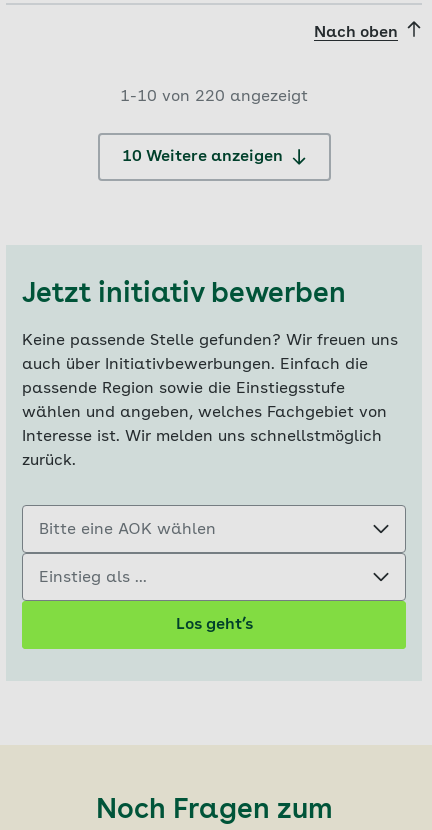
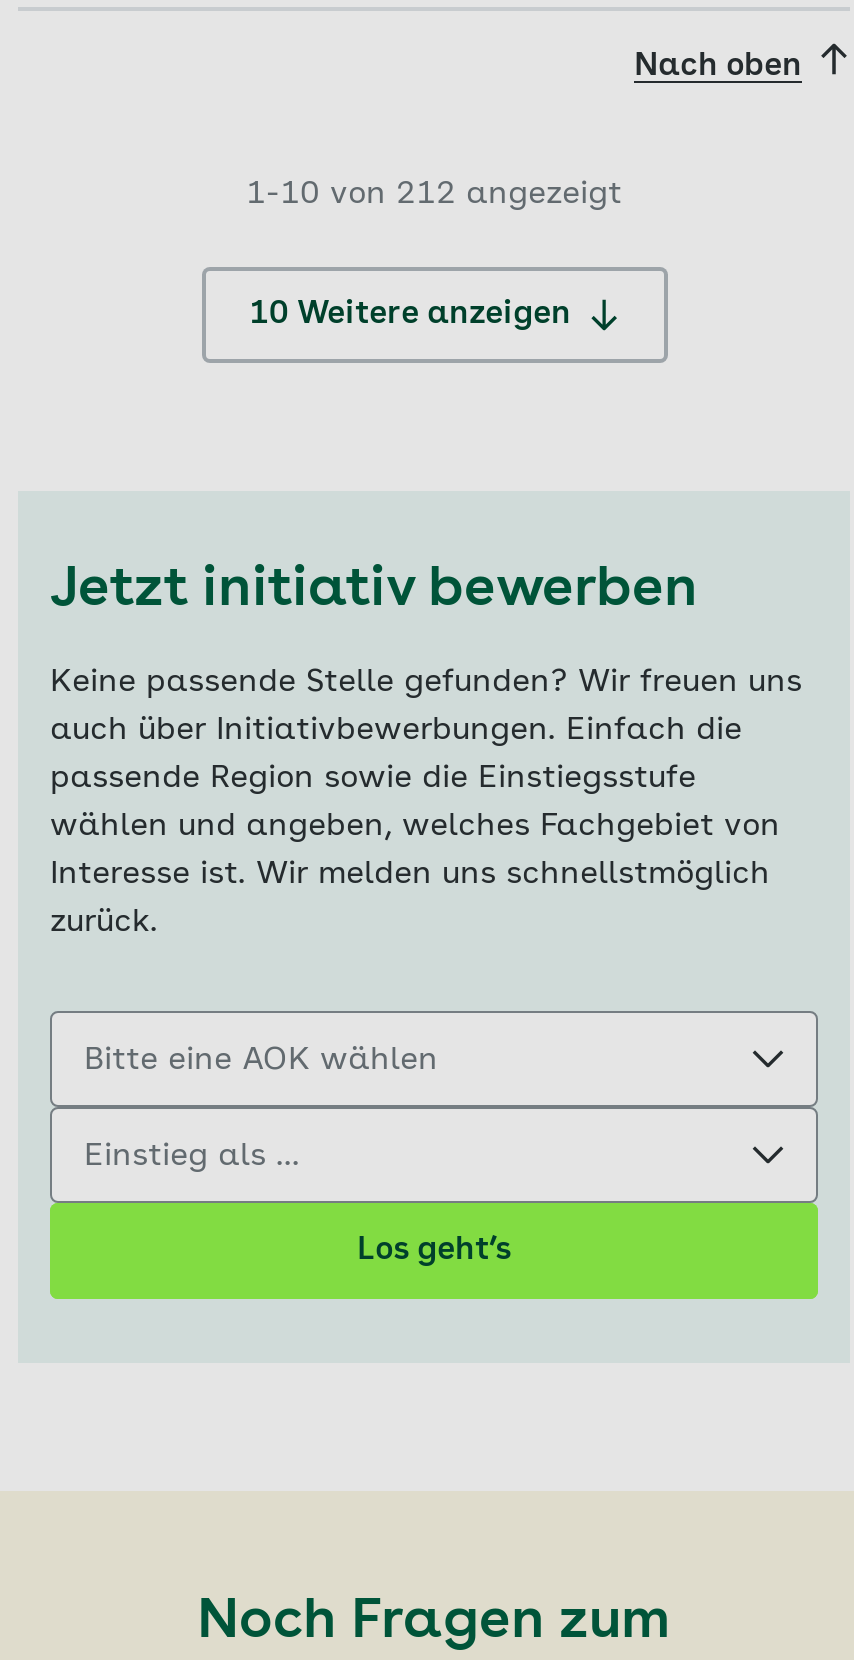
- 1-10 von 220 angezeigt
+ 1-10 von 212 angezeigt
